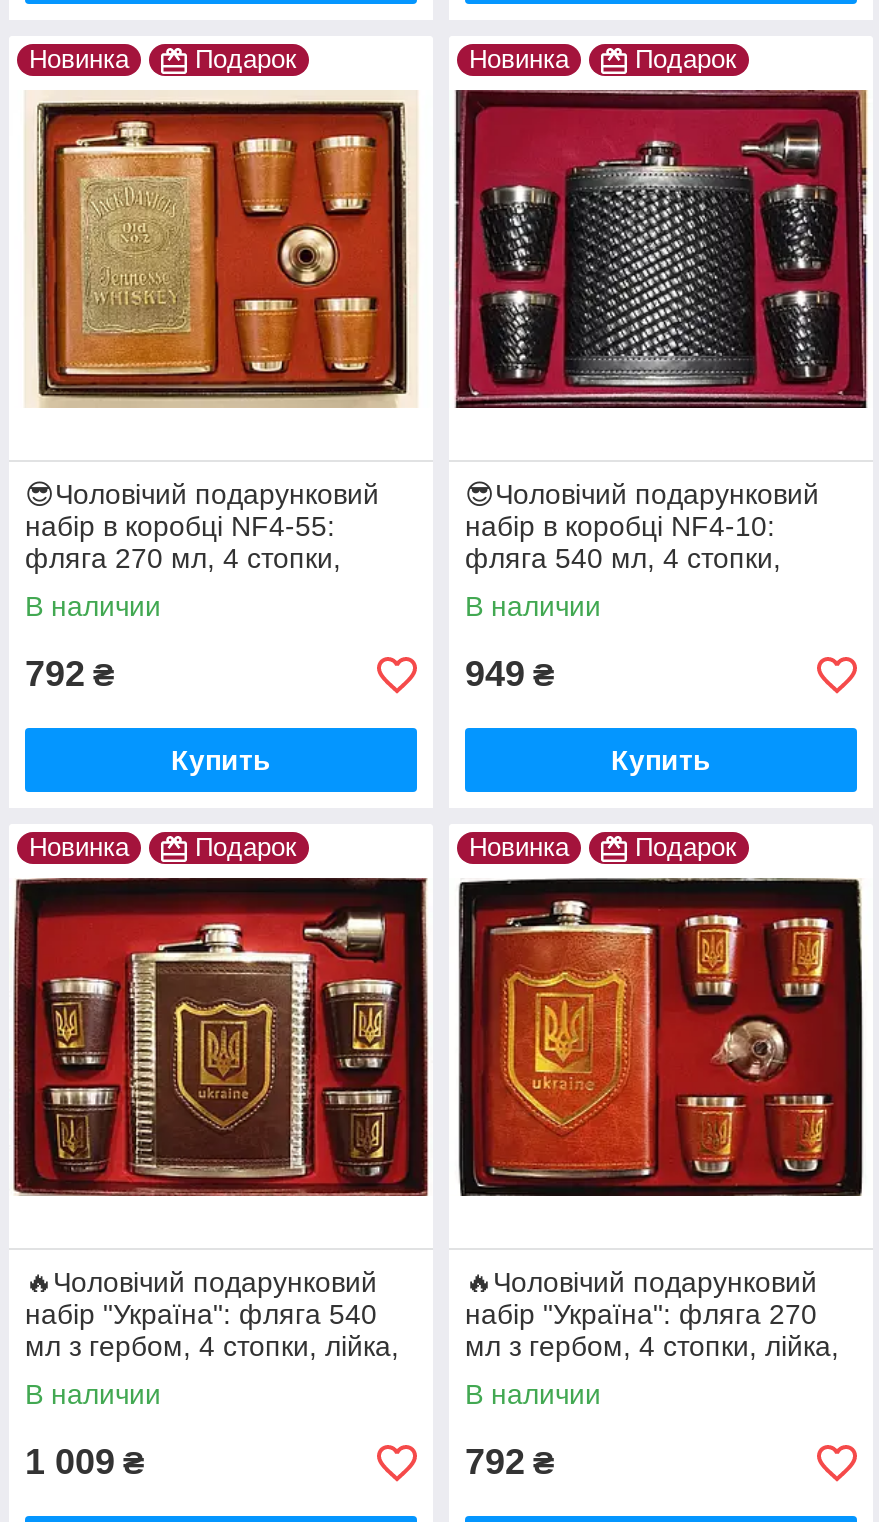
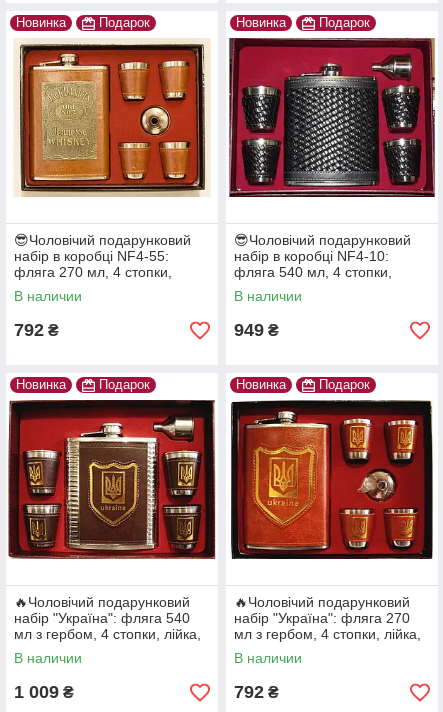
- Купить

- Купить
